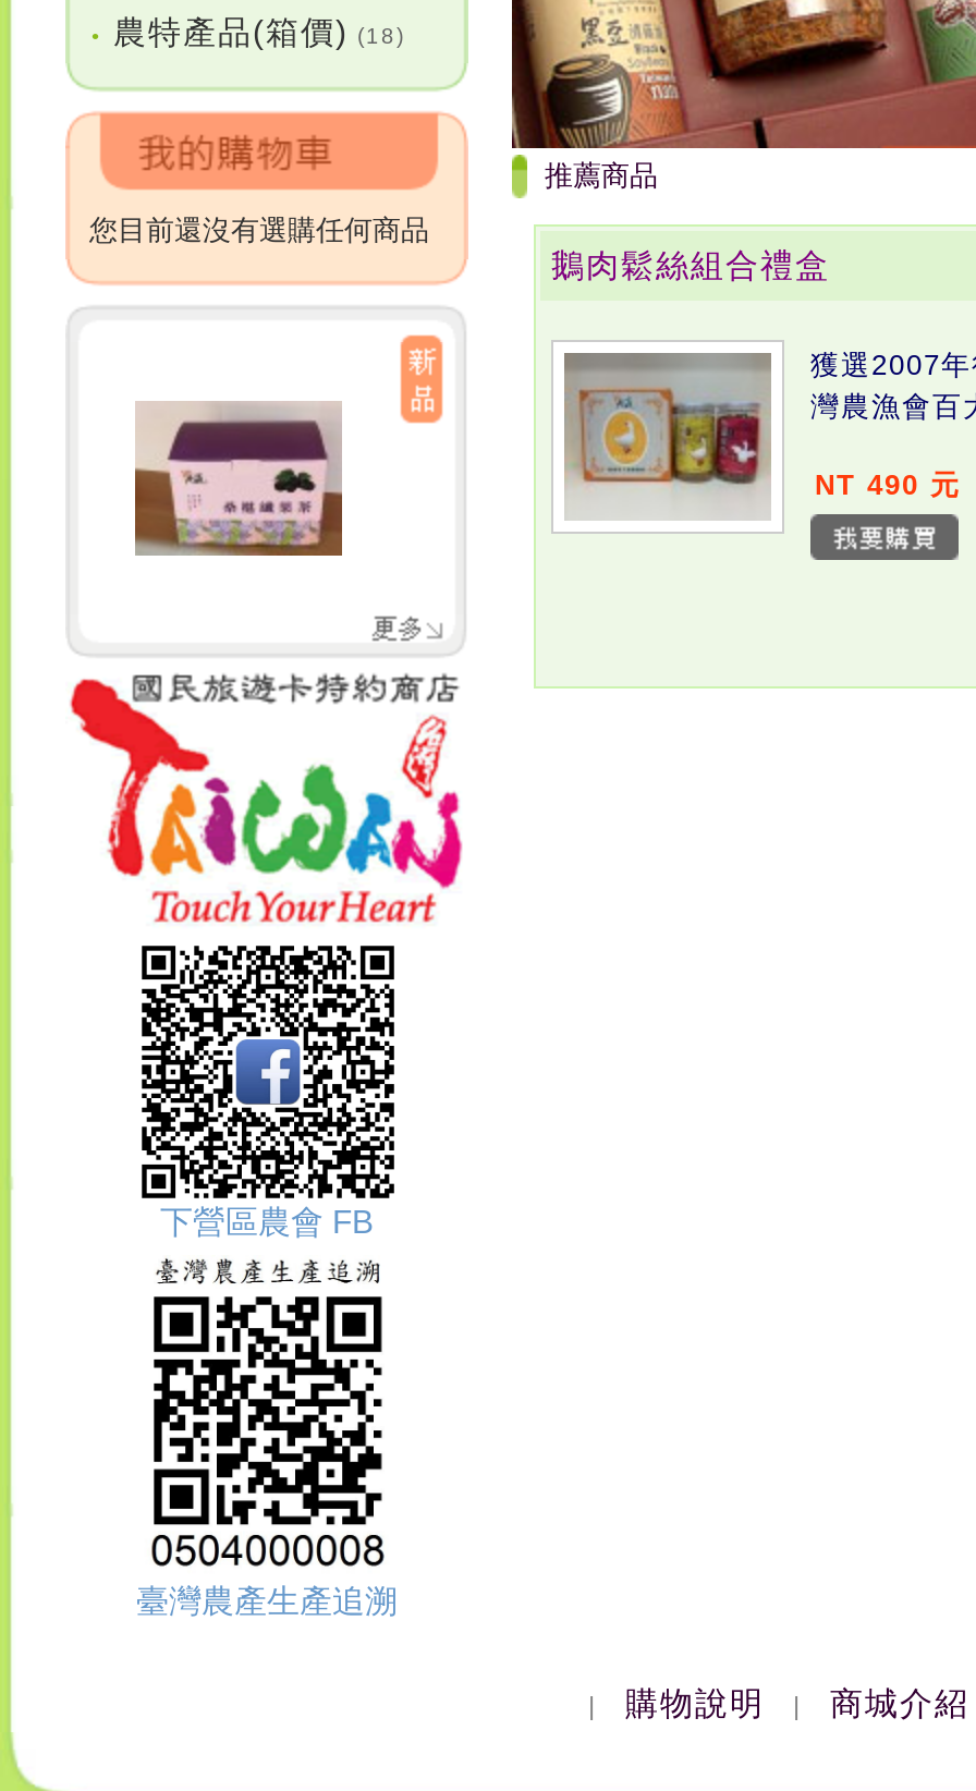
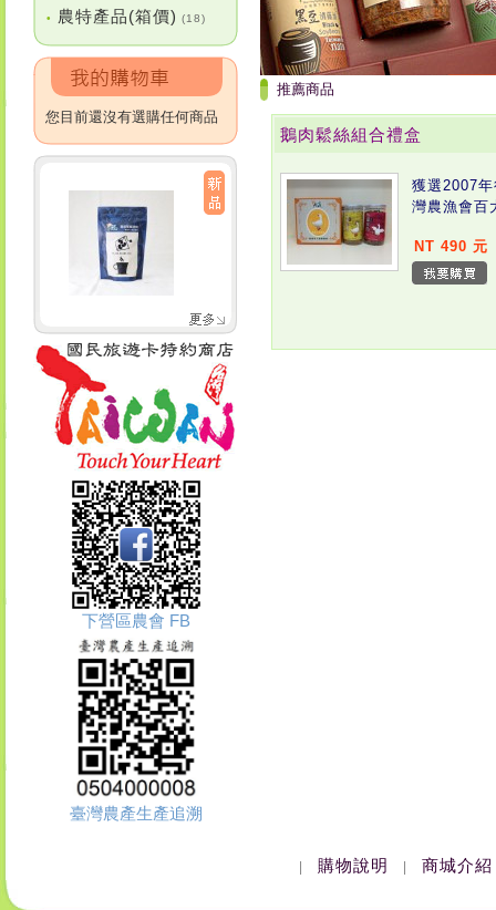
- [image]
+ [image]
